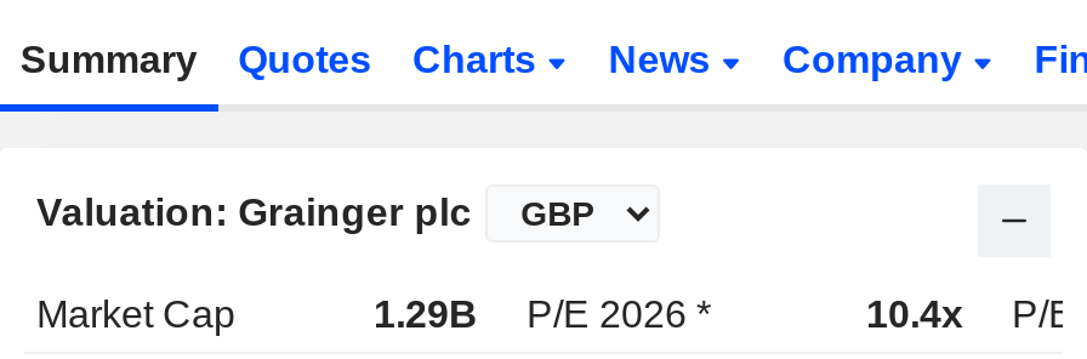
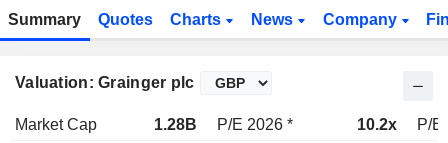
- 1.29B P/E 2026 *
+ 1.28B P/E 2026 *

- 10.4x
+ 10.2x
